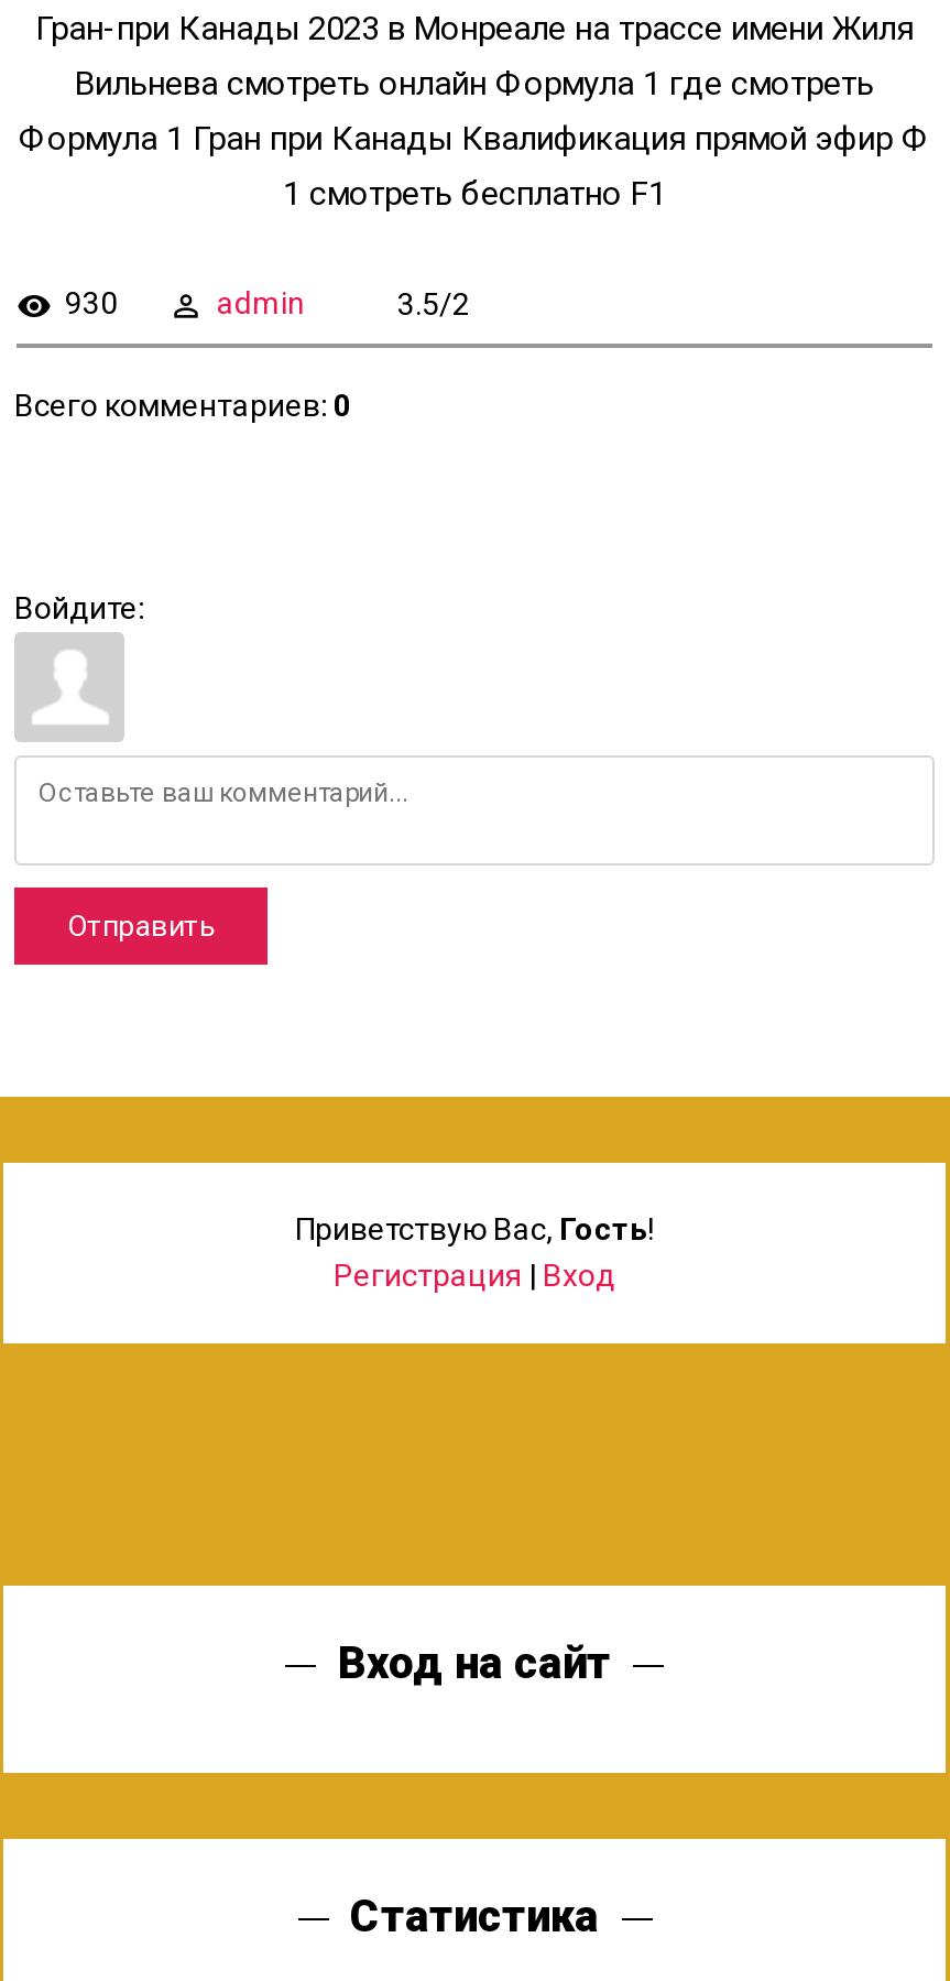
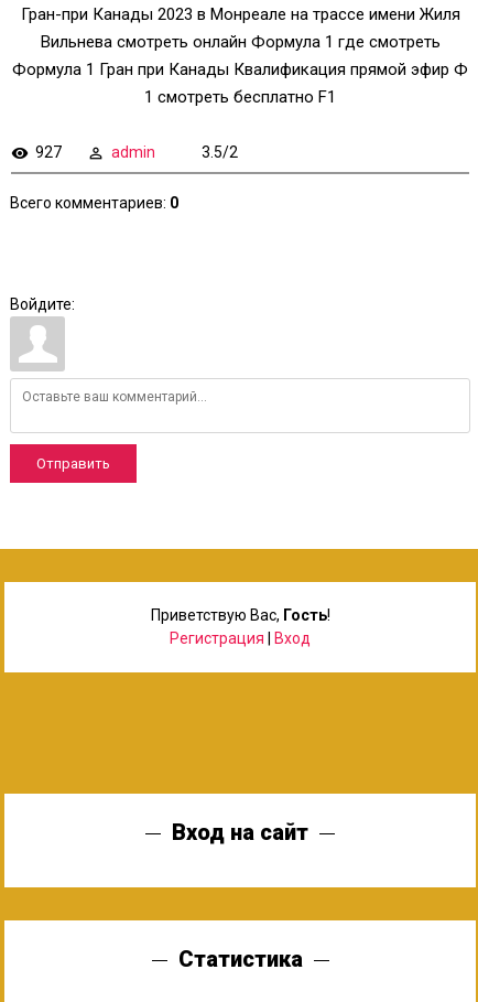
- 930
+ 927
